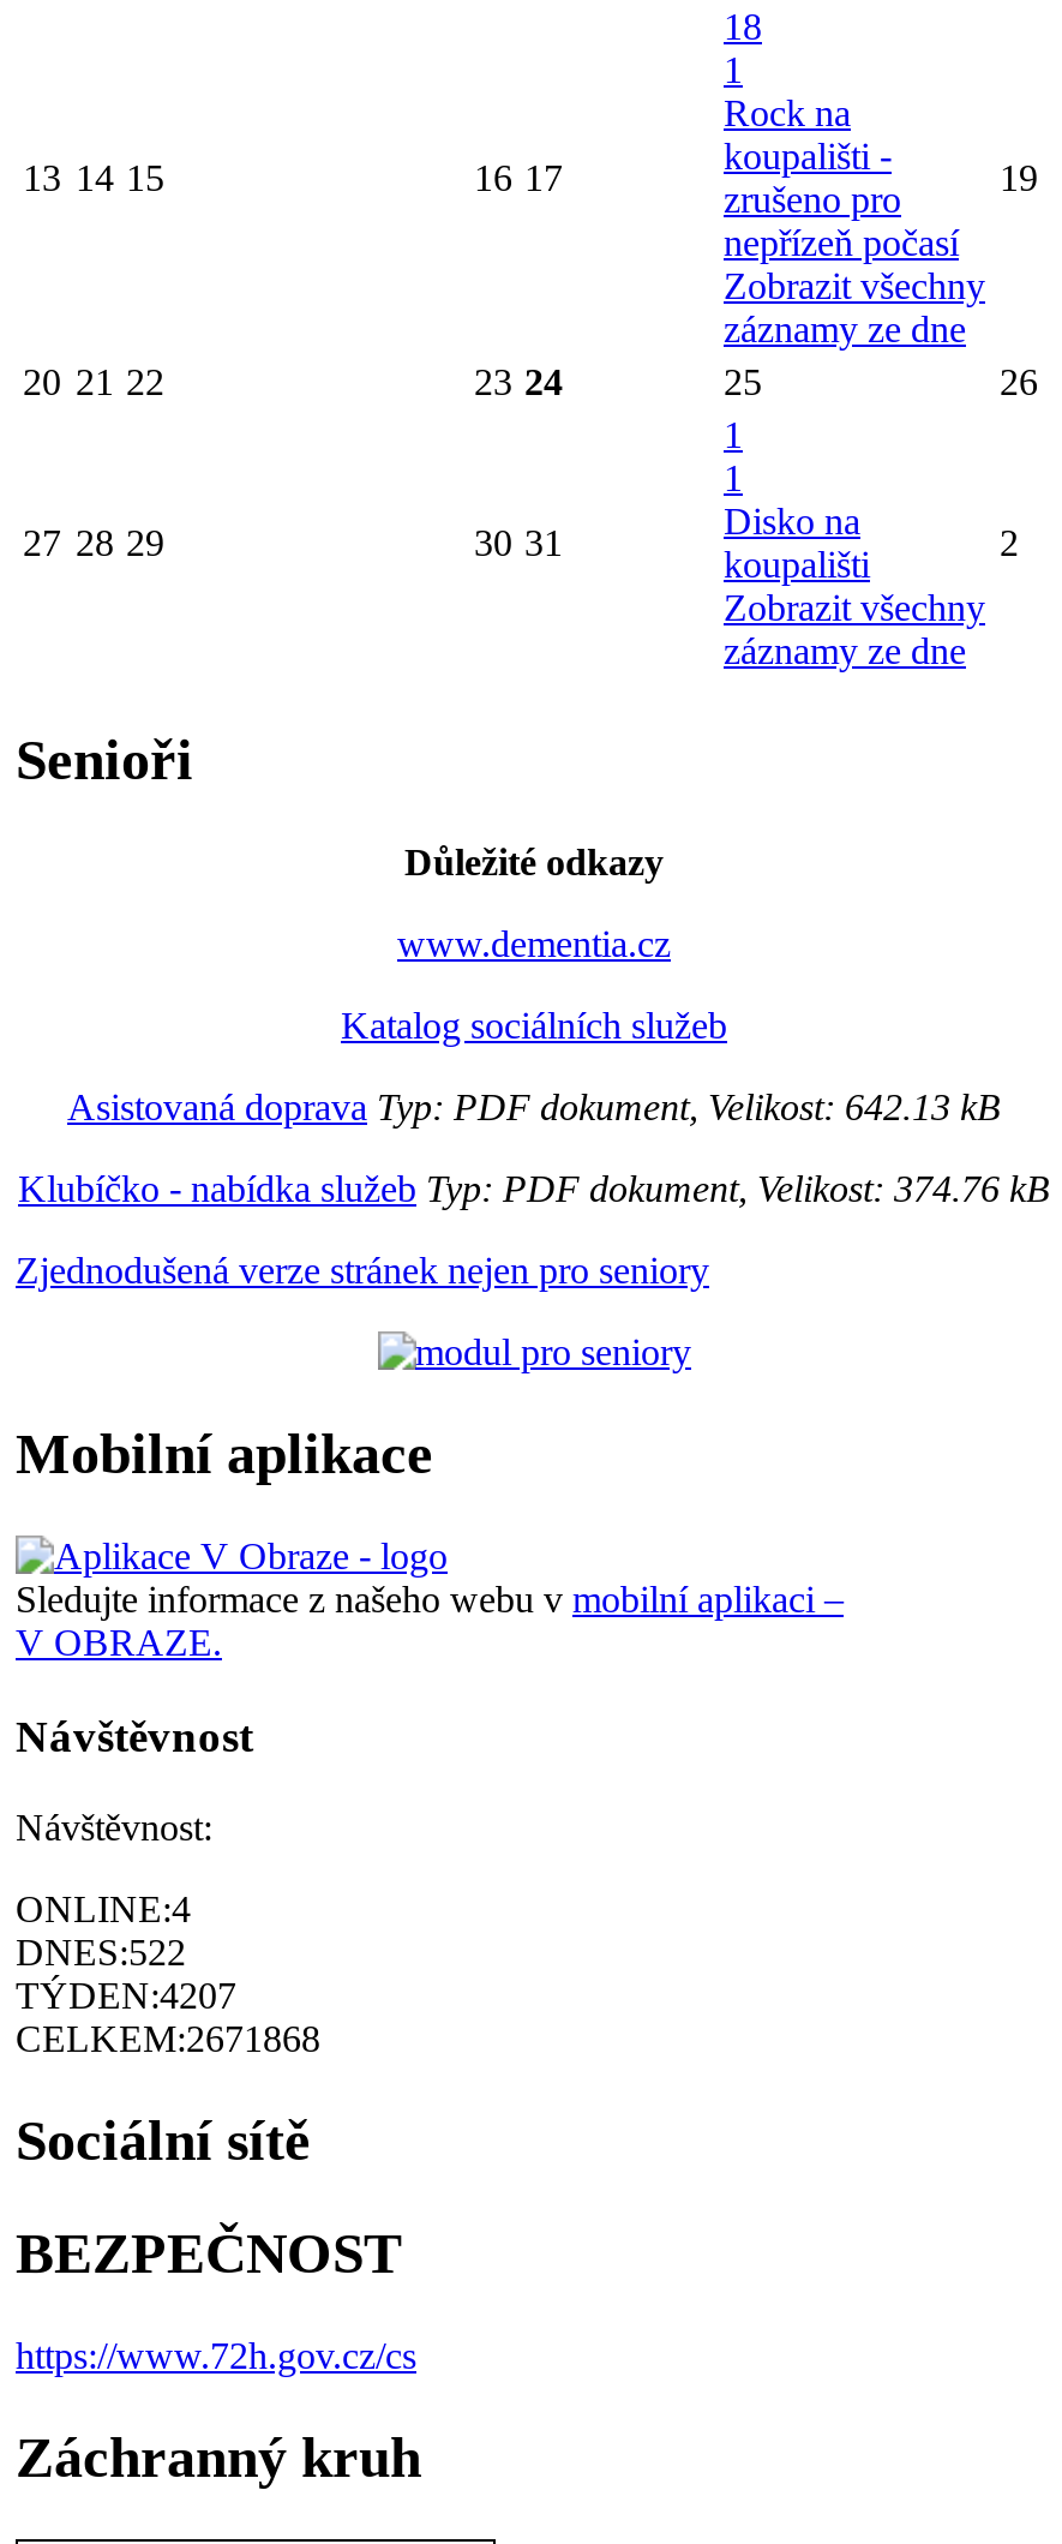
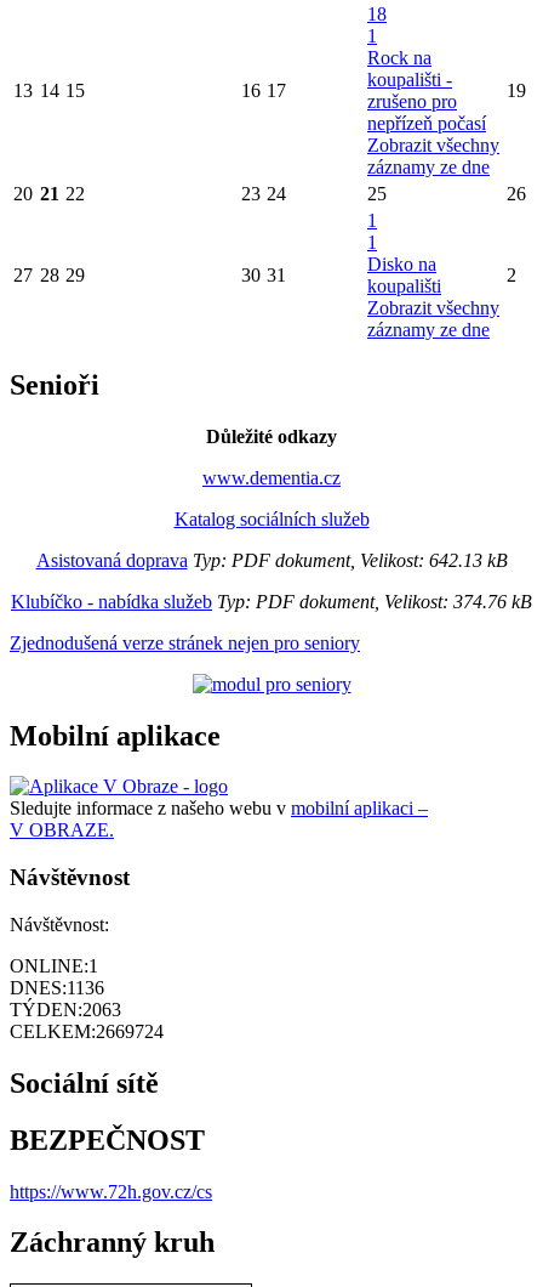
- ONLINE:4
+ ONLINE:1

- DNES:522
+ DNES:1136

- TÝDEN:4207
+ TÝDEN:2063

- CELKEM:2671868
+ CELKEM:2669724
